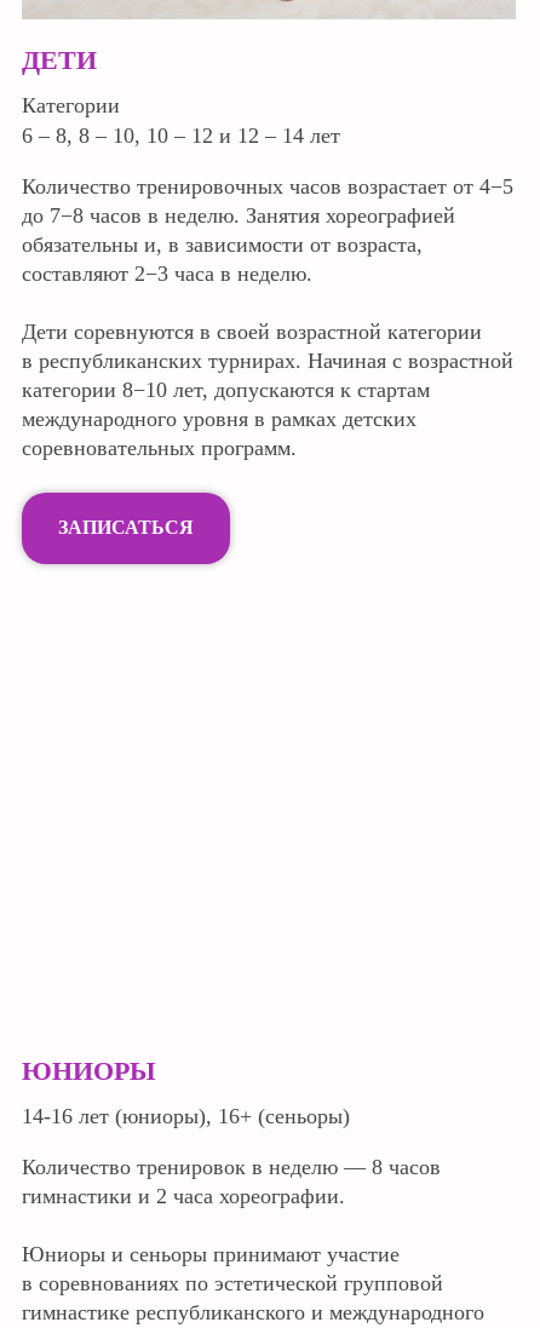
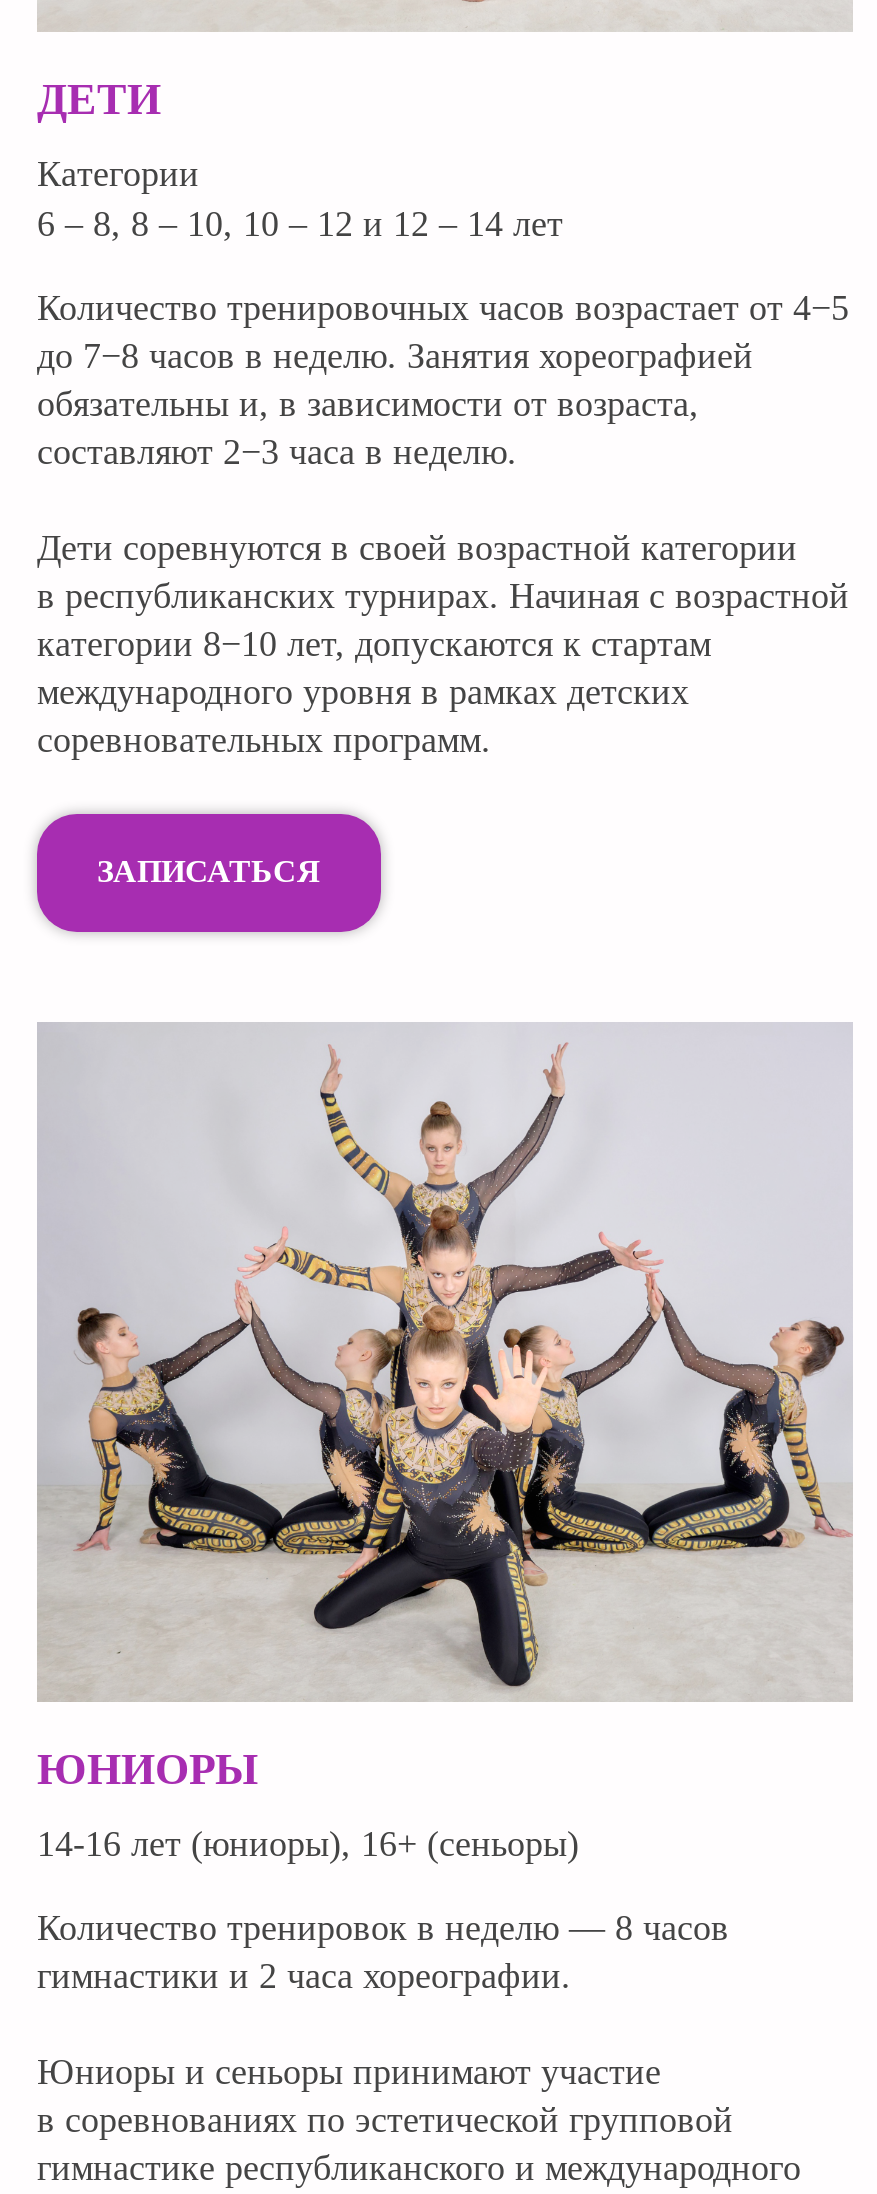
+ [image]
